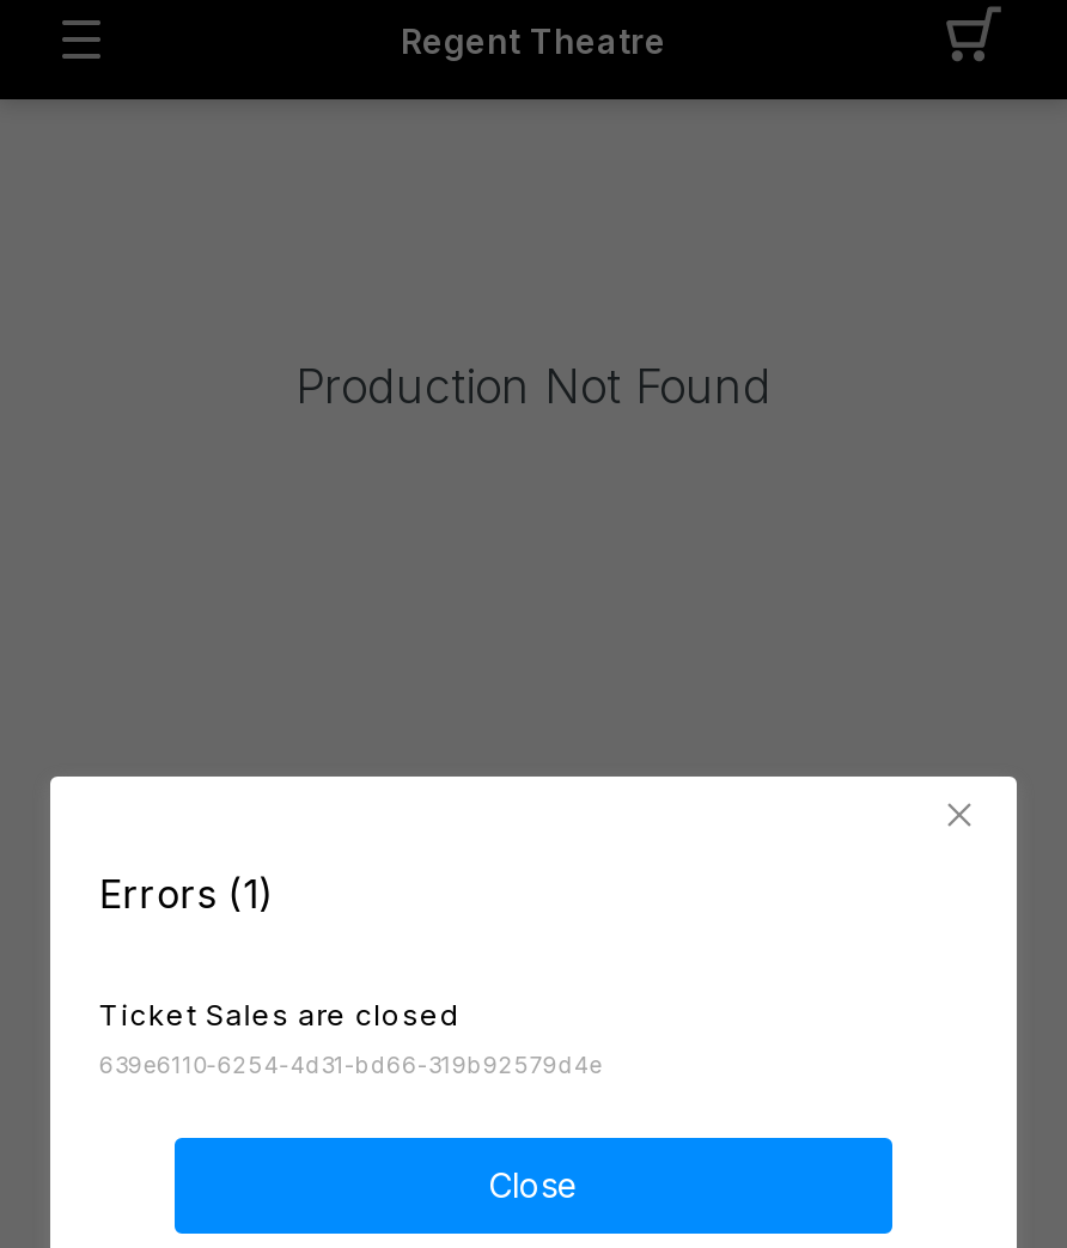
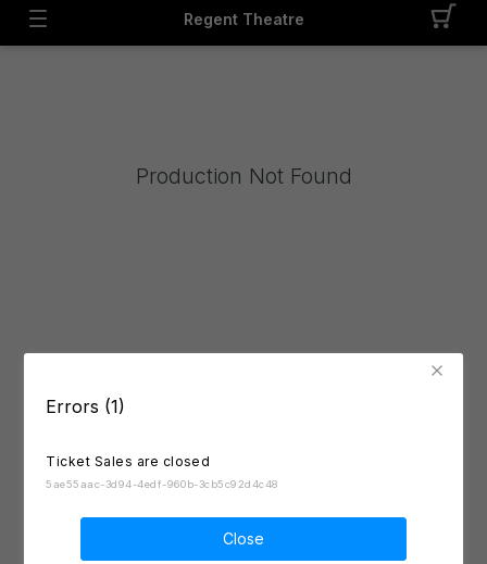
- 639e6110-6254-4d31-bd66-319b92579d4e
+ 5ae55aac-3d94-4edf-960b-3cb5c92d4c48
